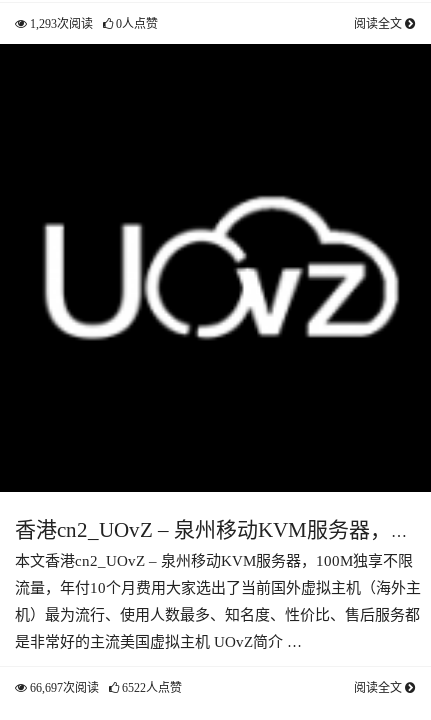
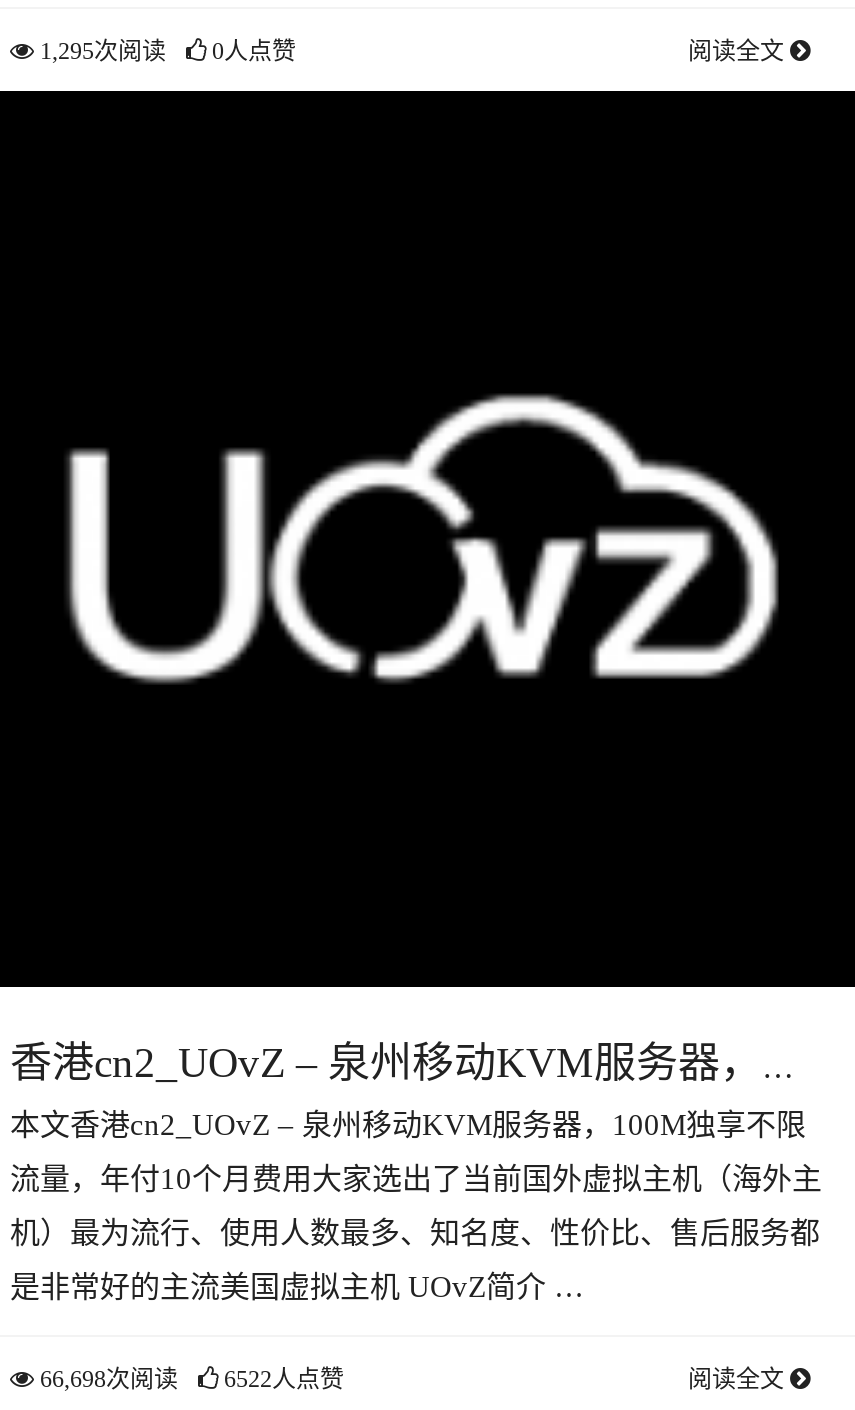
- 1,293次阅读 0人点赞
+ 1,295次阅读 0人点赞

- 66,697次阅读 6522人点赞
+ 66,698次阅读 6522人点赞
